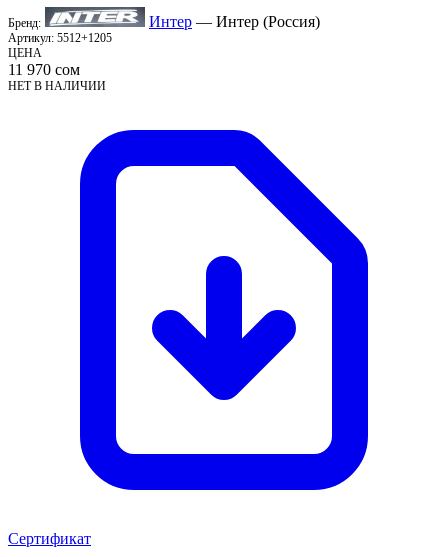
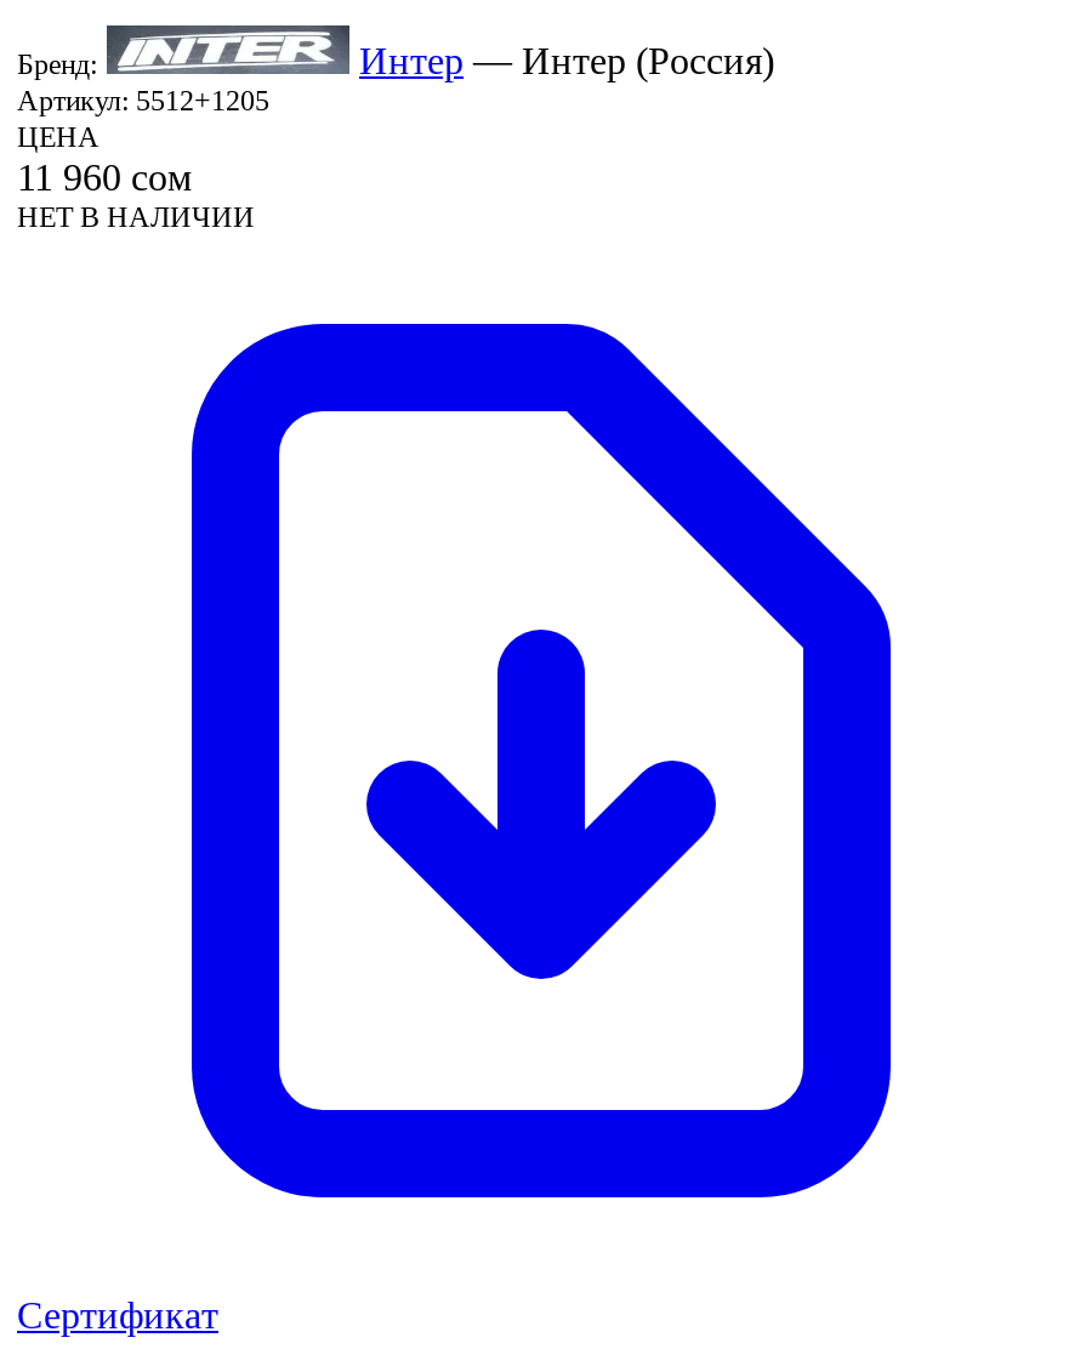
- 11 970 сом
+ 11 960 сом
